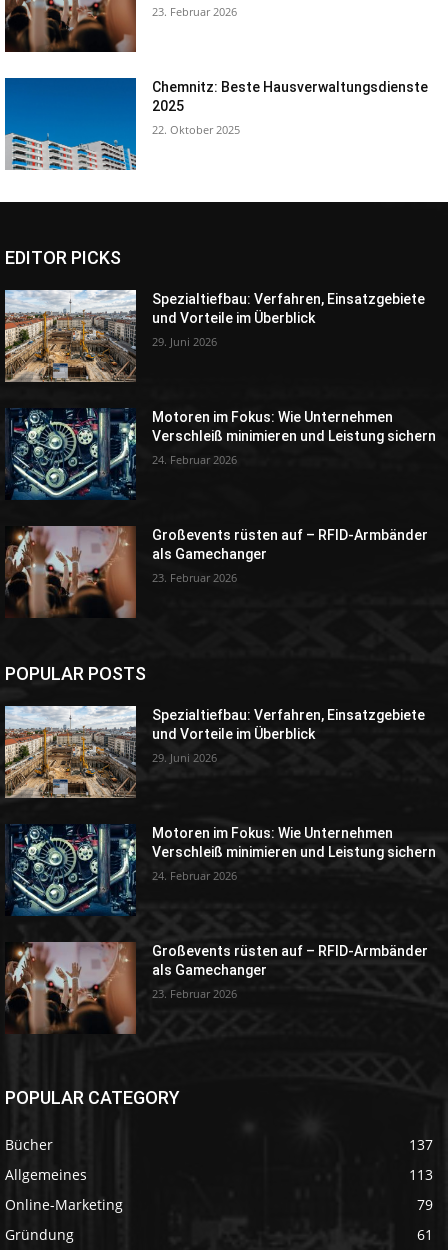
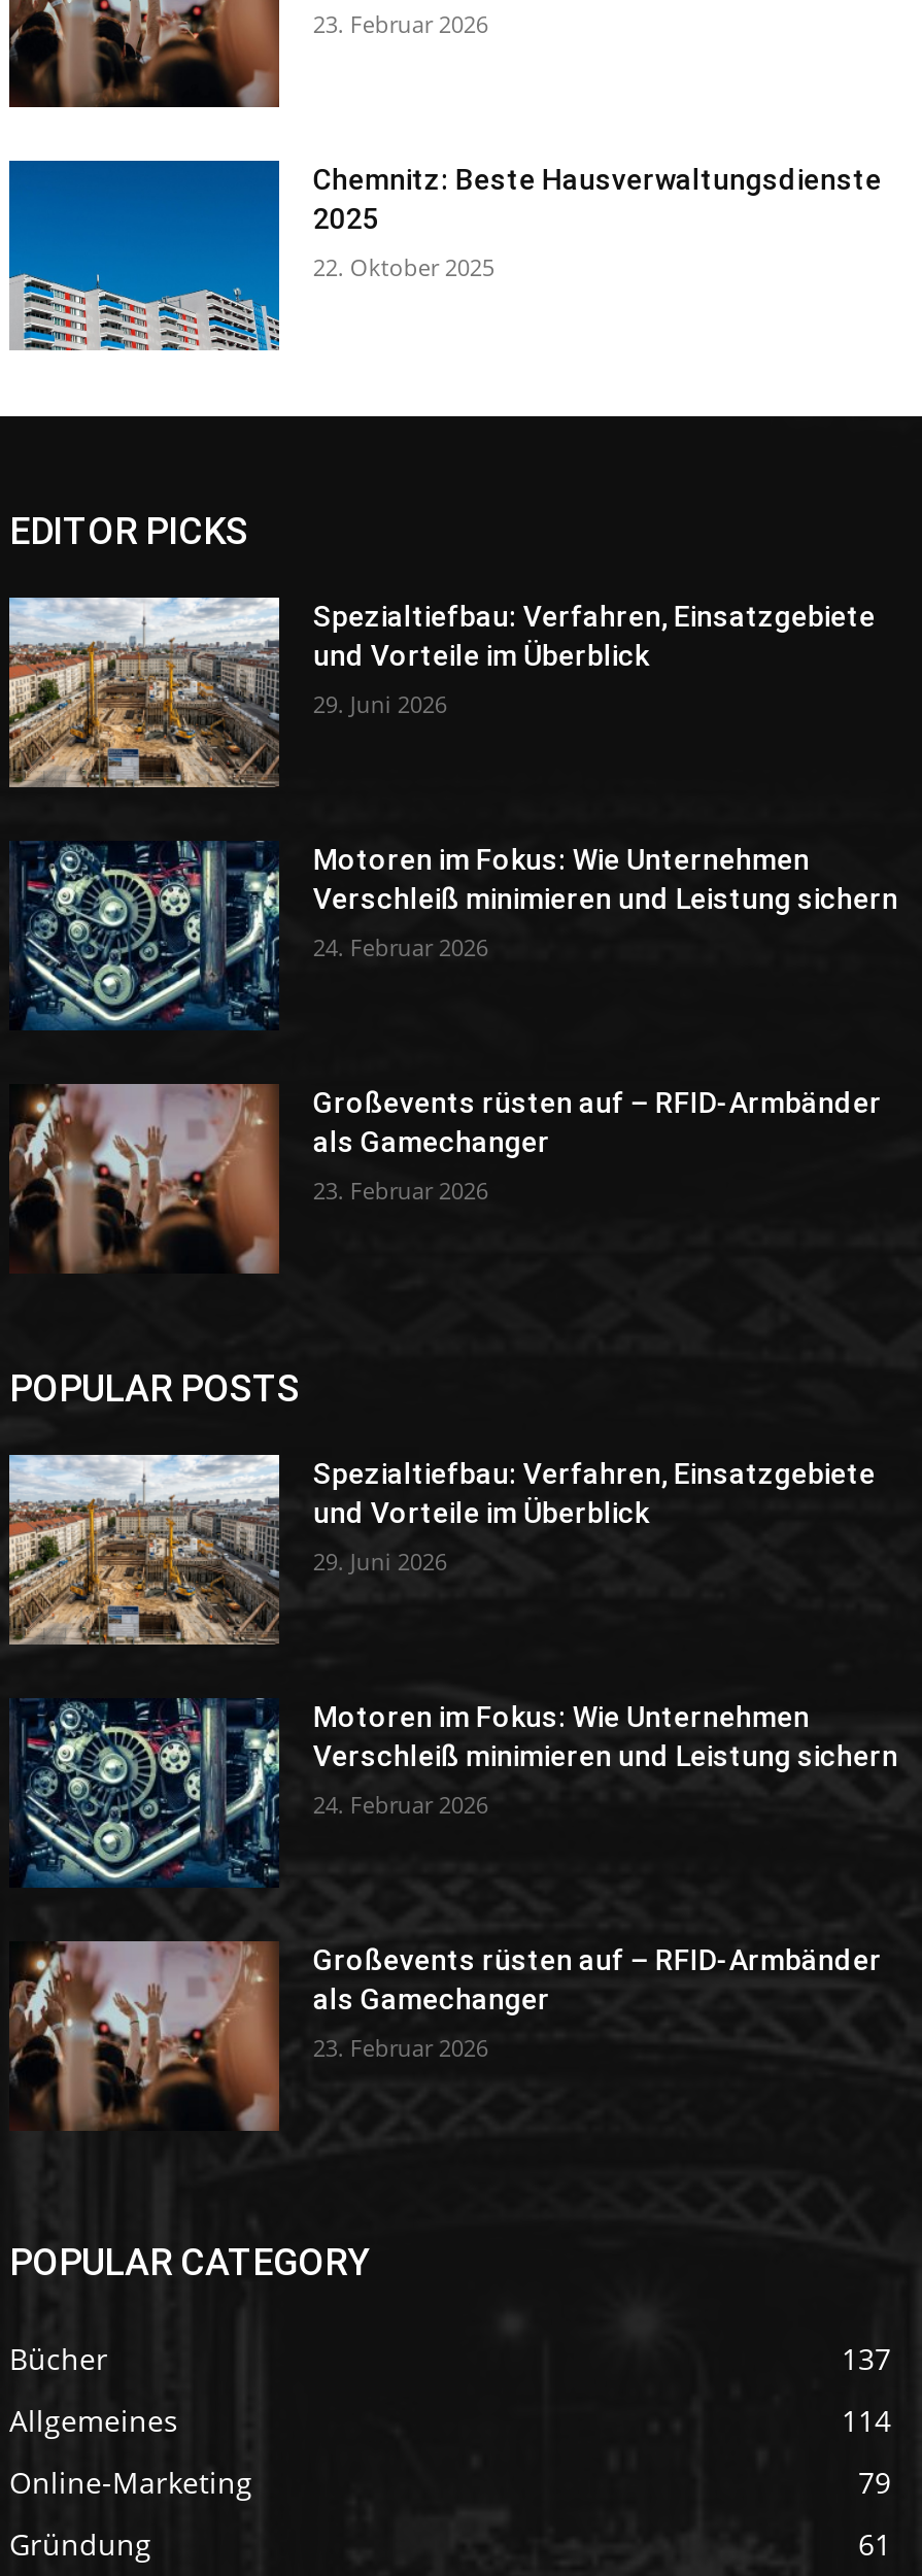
- 113
+ 114
